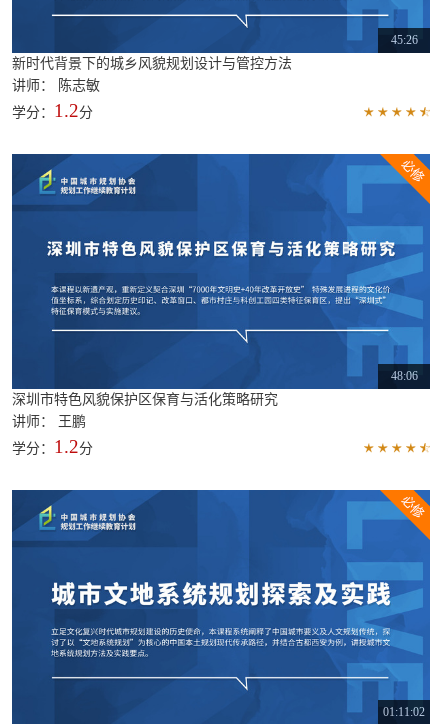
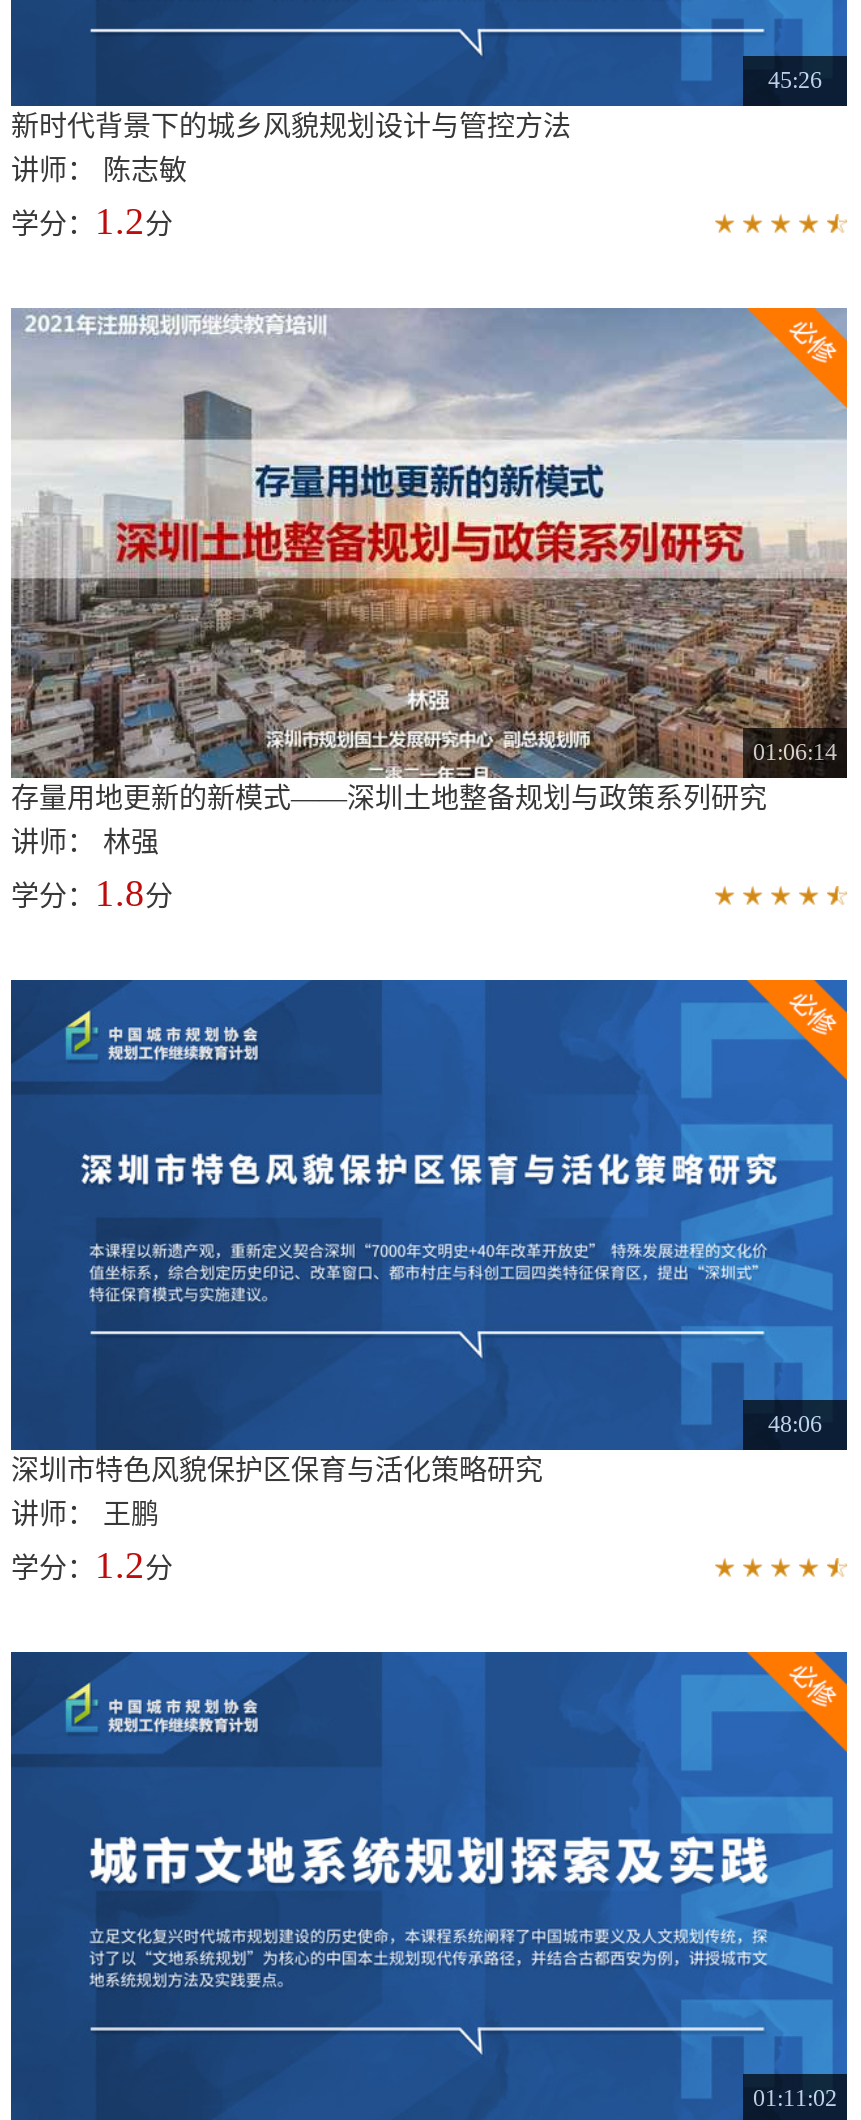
+ [image]
+ 01:06:14
+ 存量用地更新的新模式——深圳土地整备规划与政策系列研究
+ 讲师： 林强
+ 学分：1.8分
